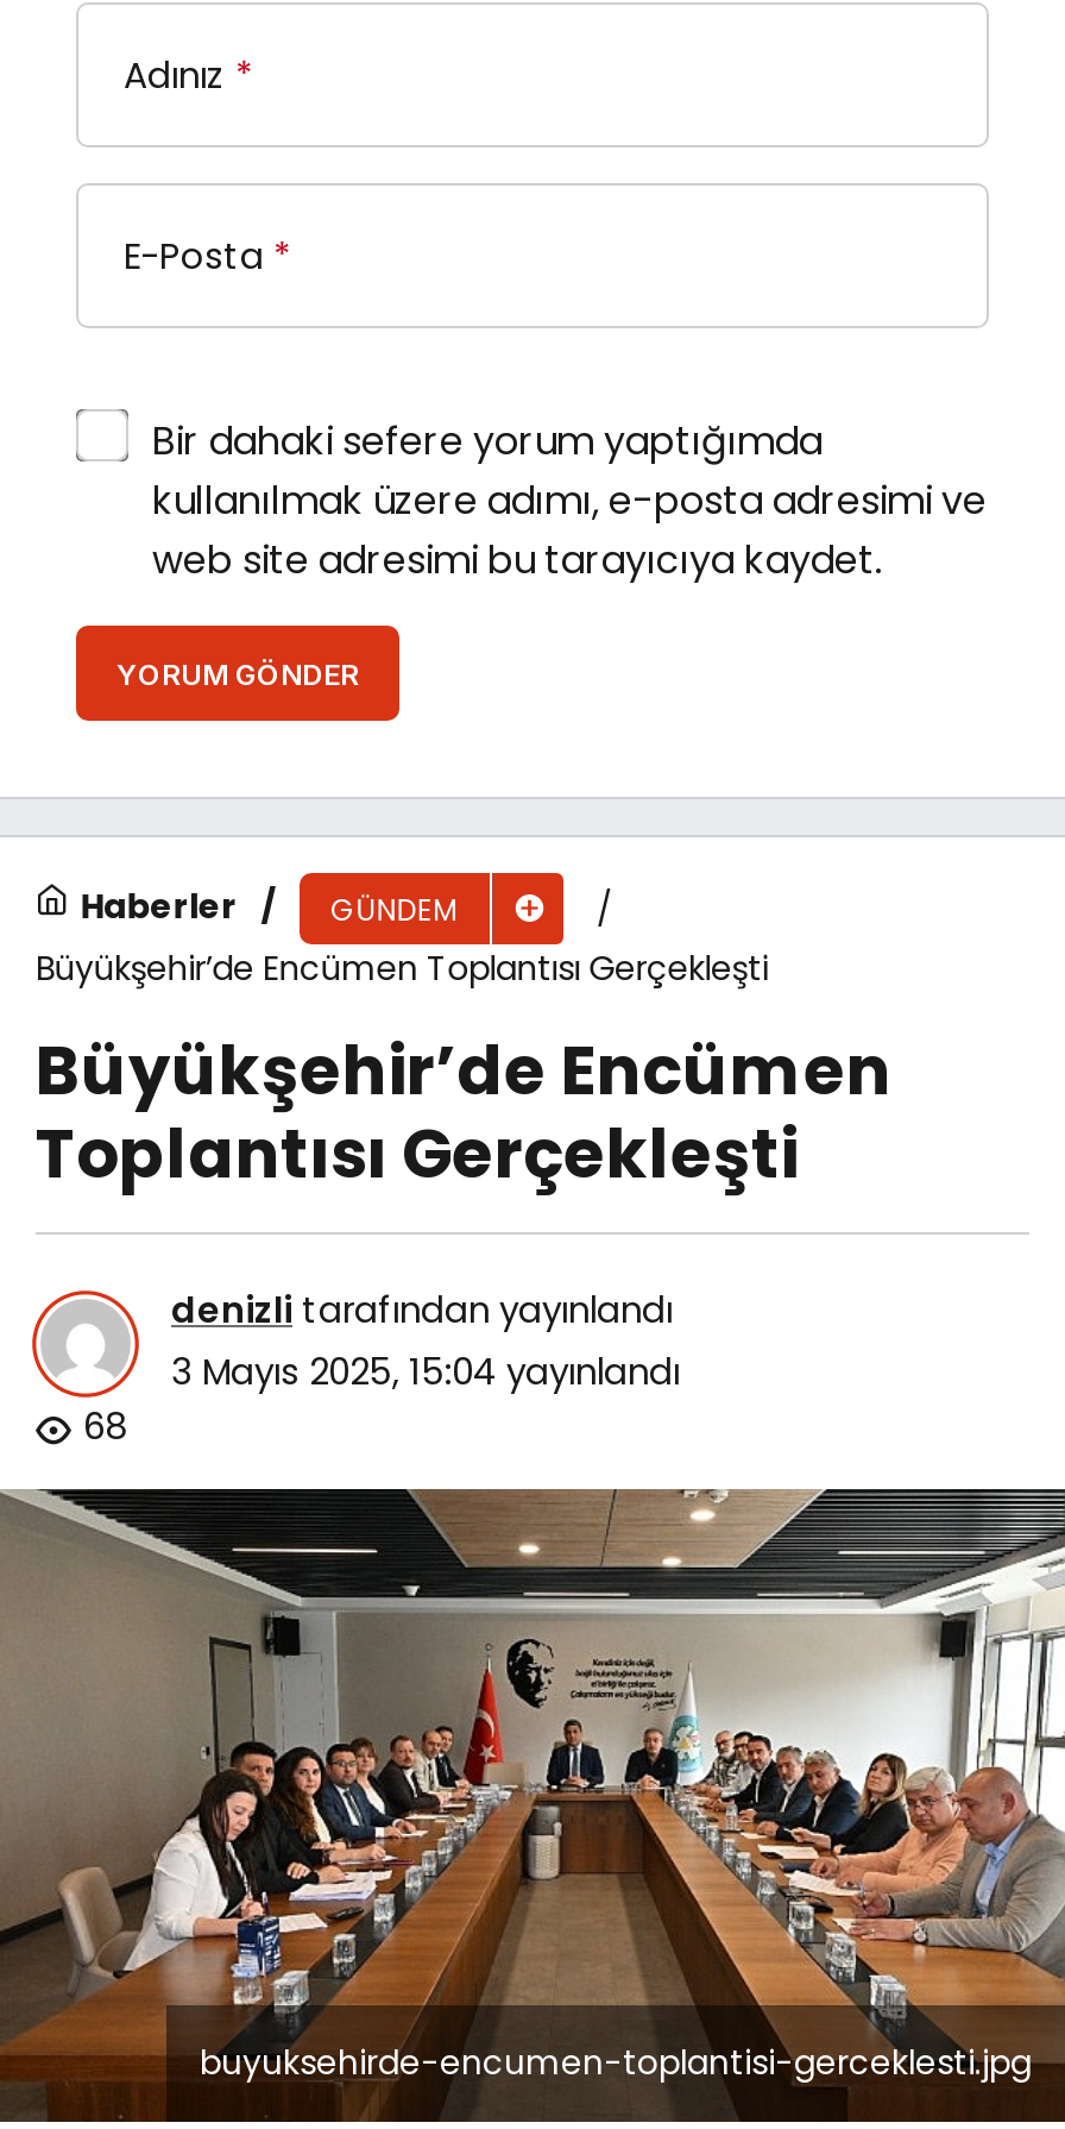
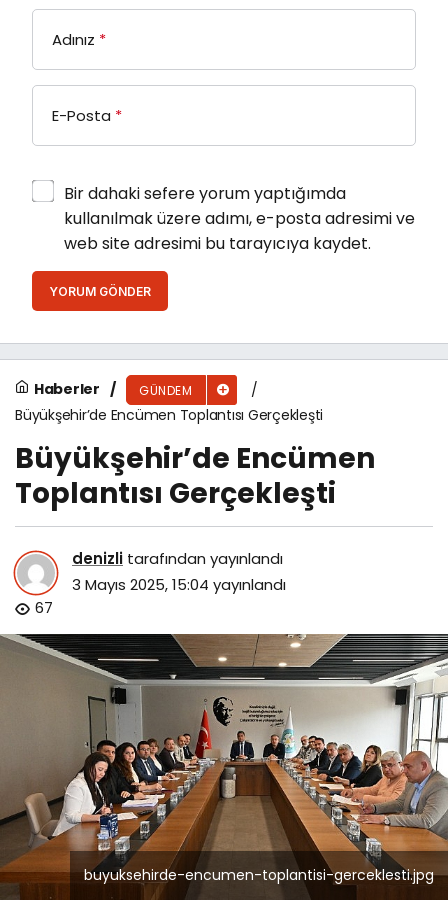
- 68
+ 67
